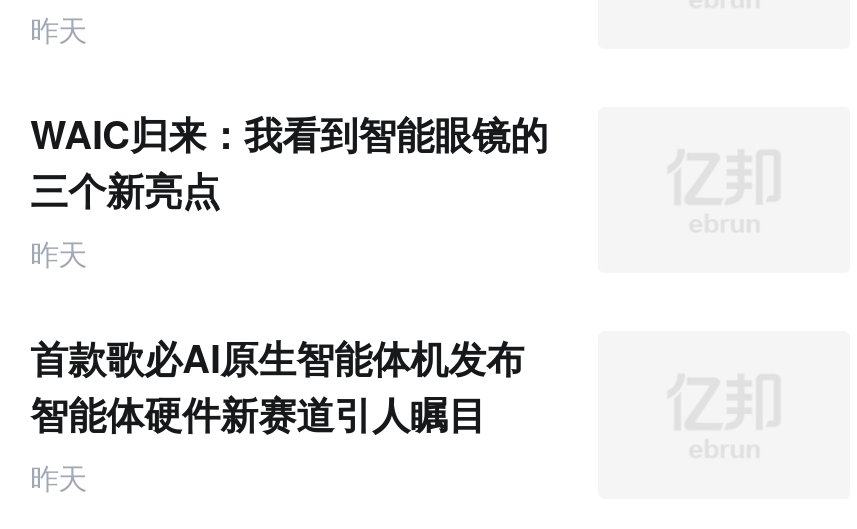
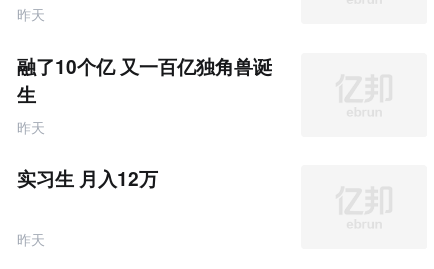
- WAIC归来：我看到智能眼镜的
- 三个新亮点
+ 融了10个亿 又一百亿独角兽诞
+ 生

- 首款歌必AI原生智能体机发布
- 智能体硬件新赛道引人瞩目
+ 实习生 月入12万
